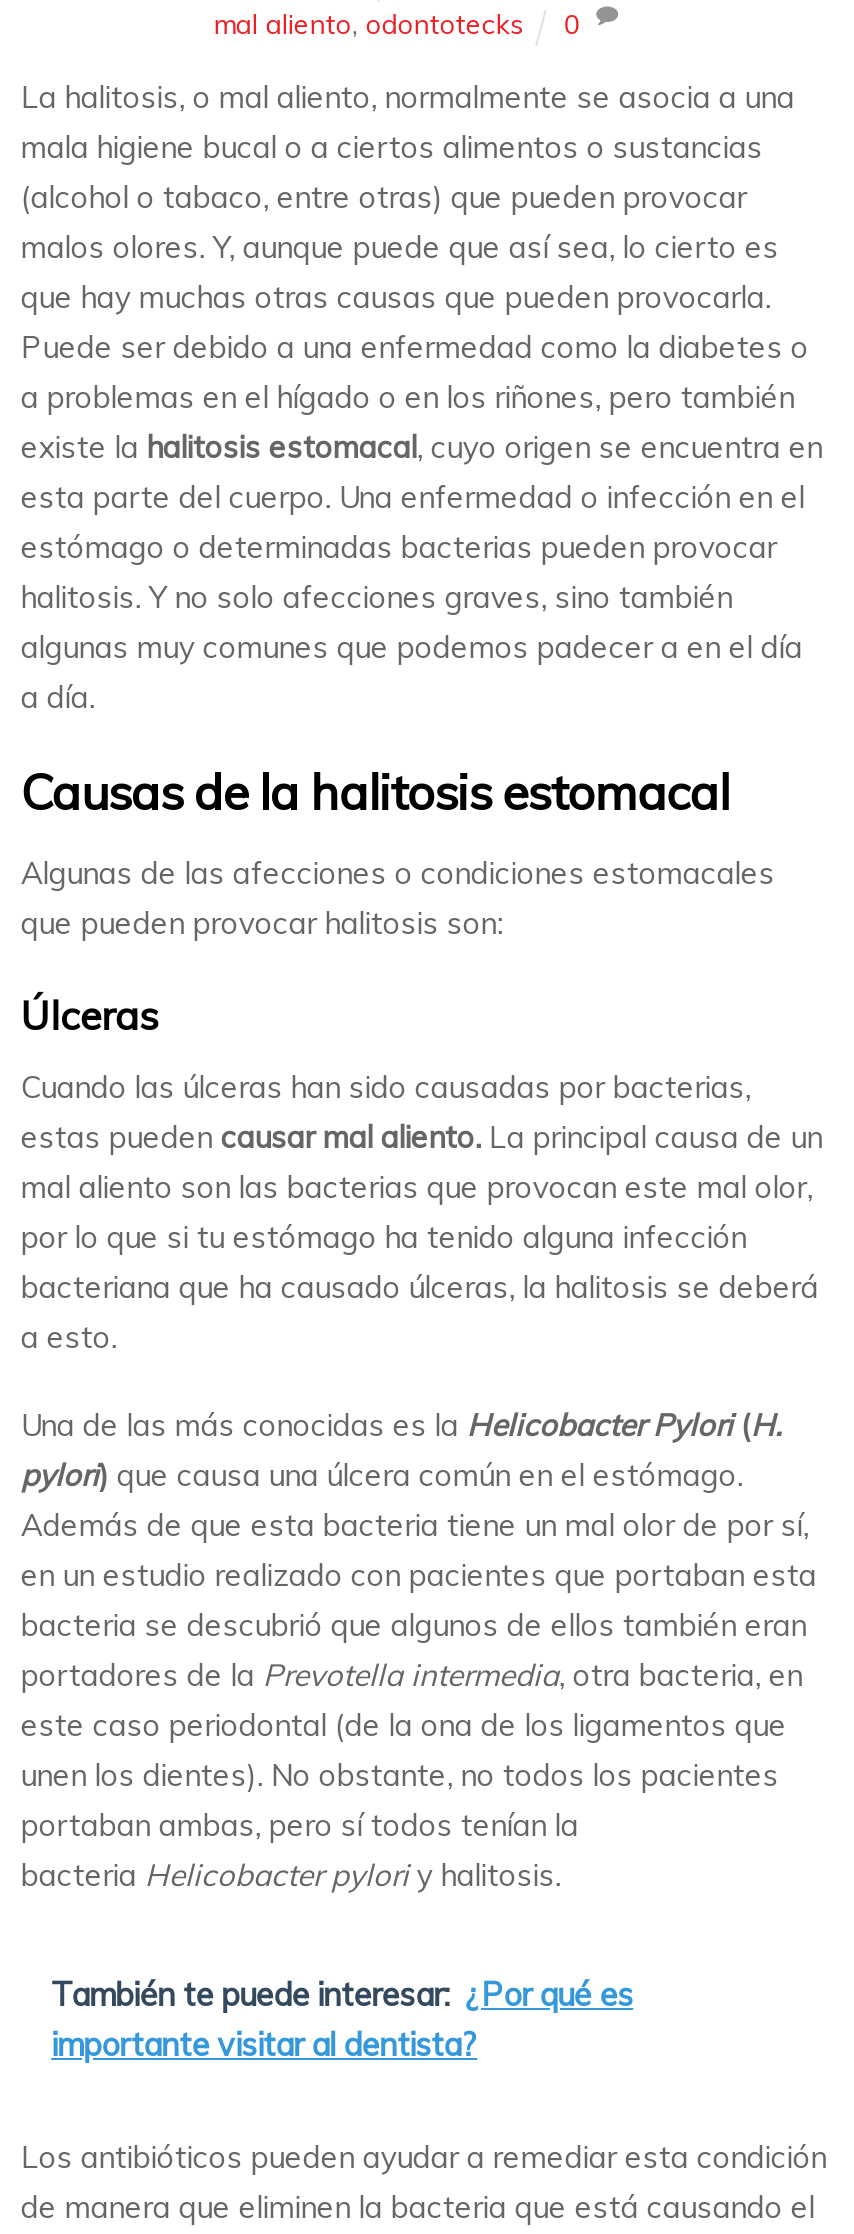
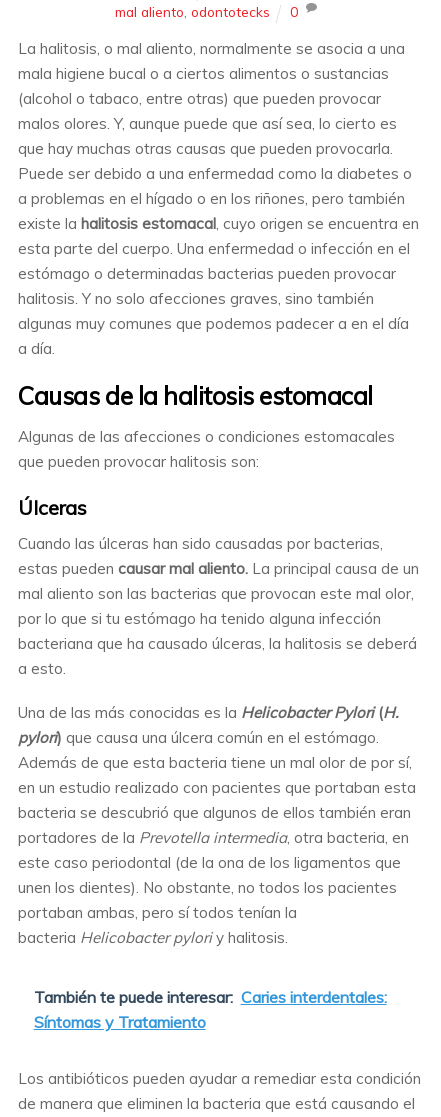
- También te puede interesar: ¿Por qué es
- importante visitar al dentista?
+ También te puede interesar: Caries interdentales:
+ Síntomas y Tratamiento
